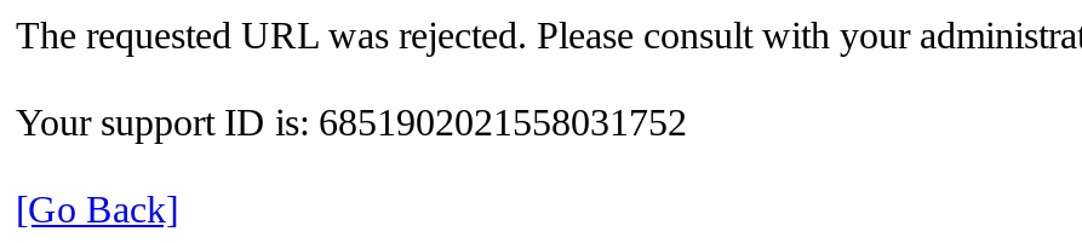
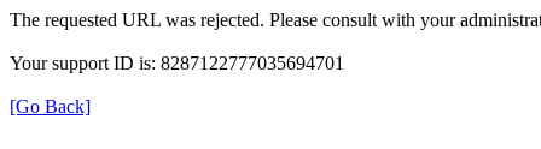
- Your support ID is: 6851902021558031752
+ Your support ID is: 8287122777035694701
